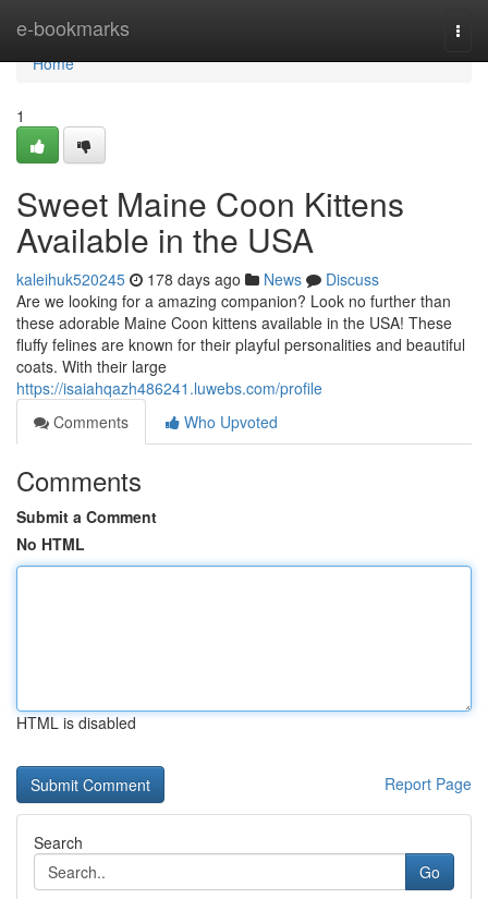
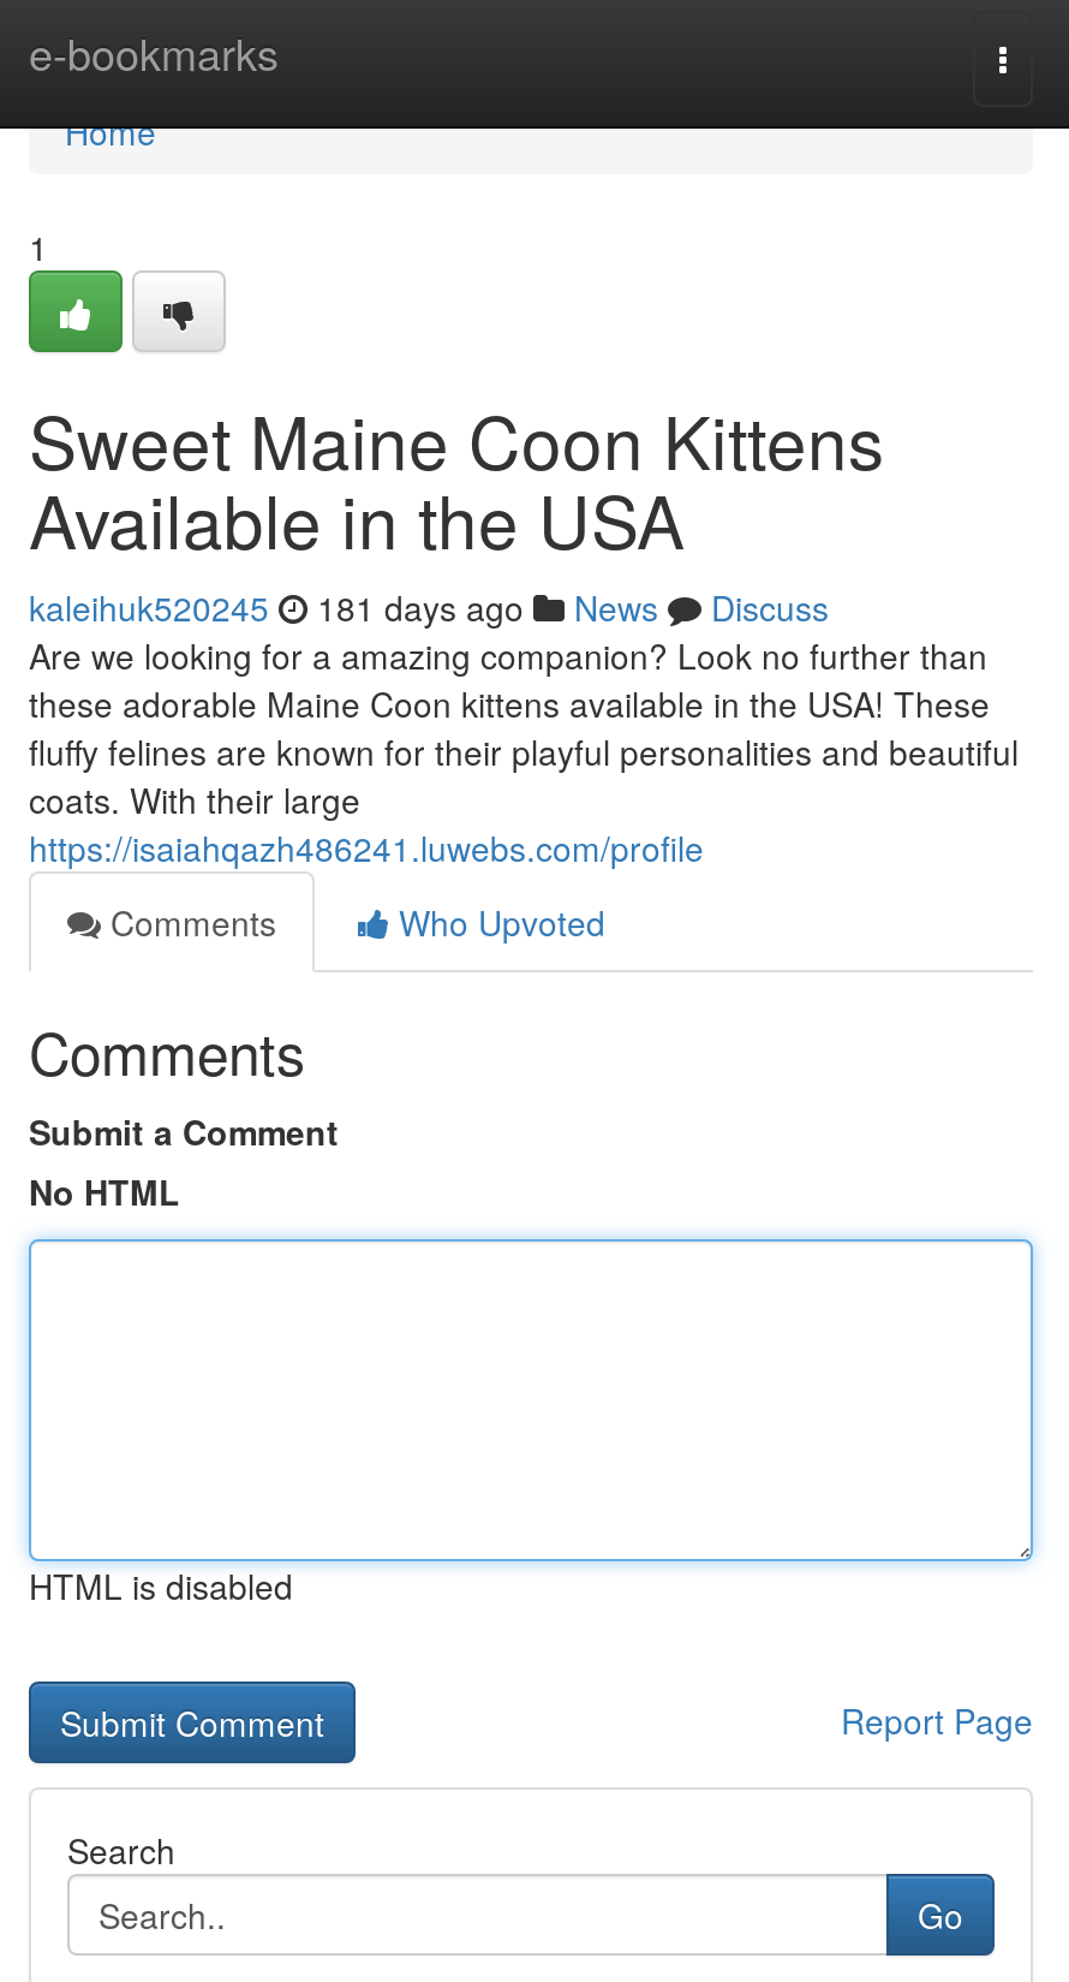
- kaleihuk520245 178 days ago News Discuss
+ kaleihuk520245 181 days ago News Discuss
